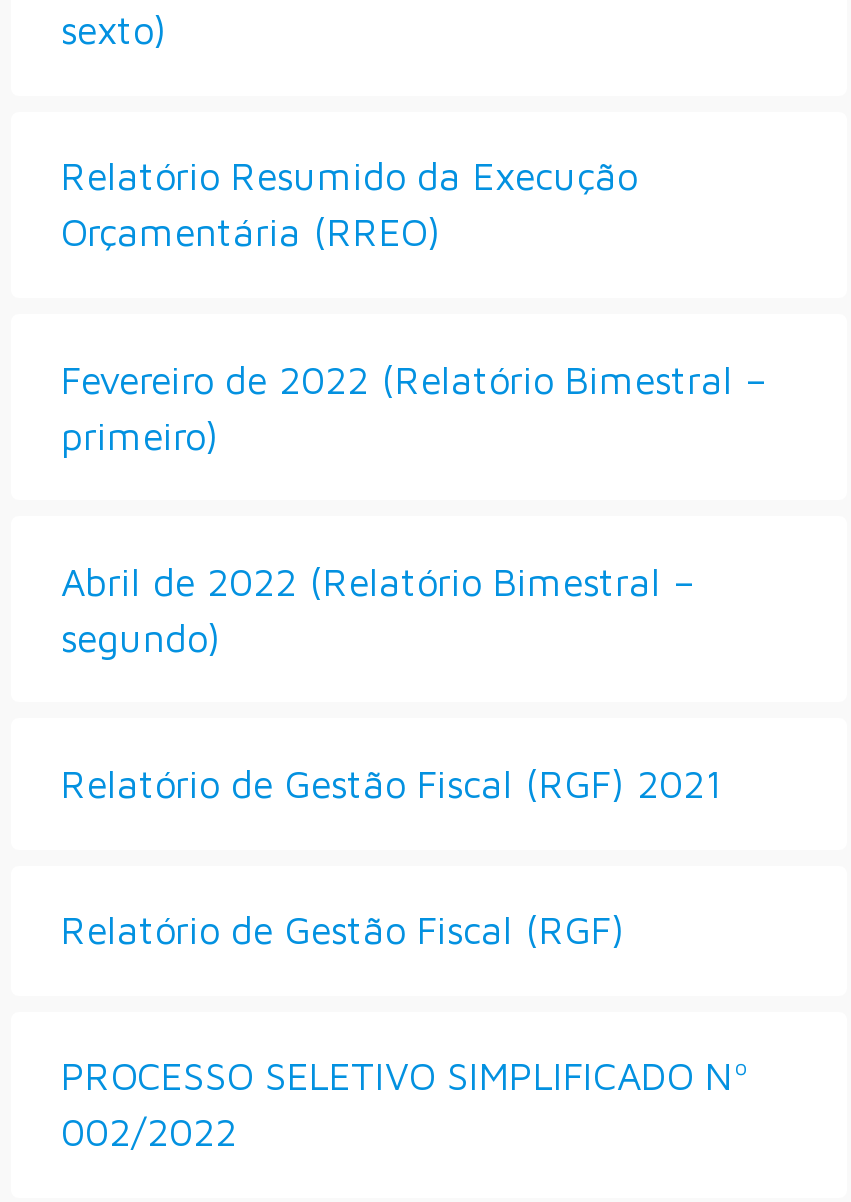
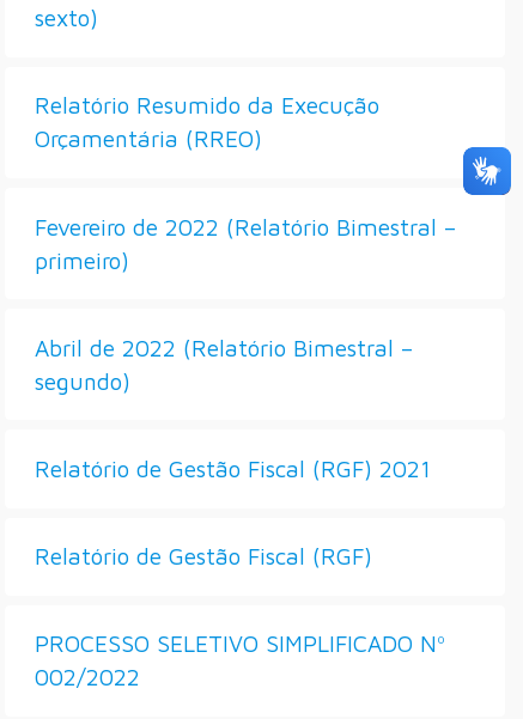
+ [image]
